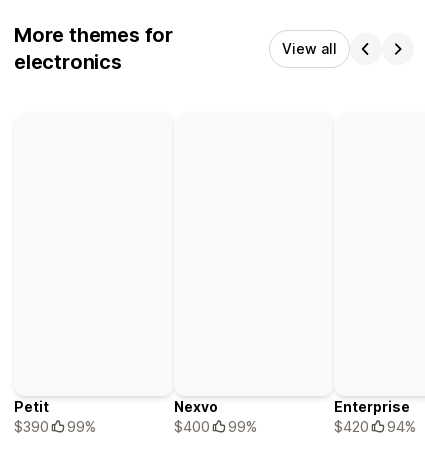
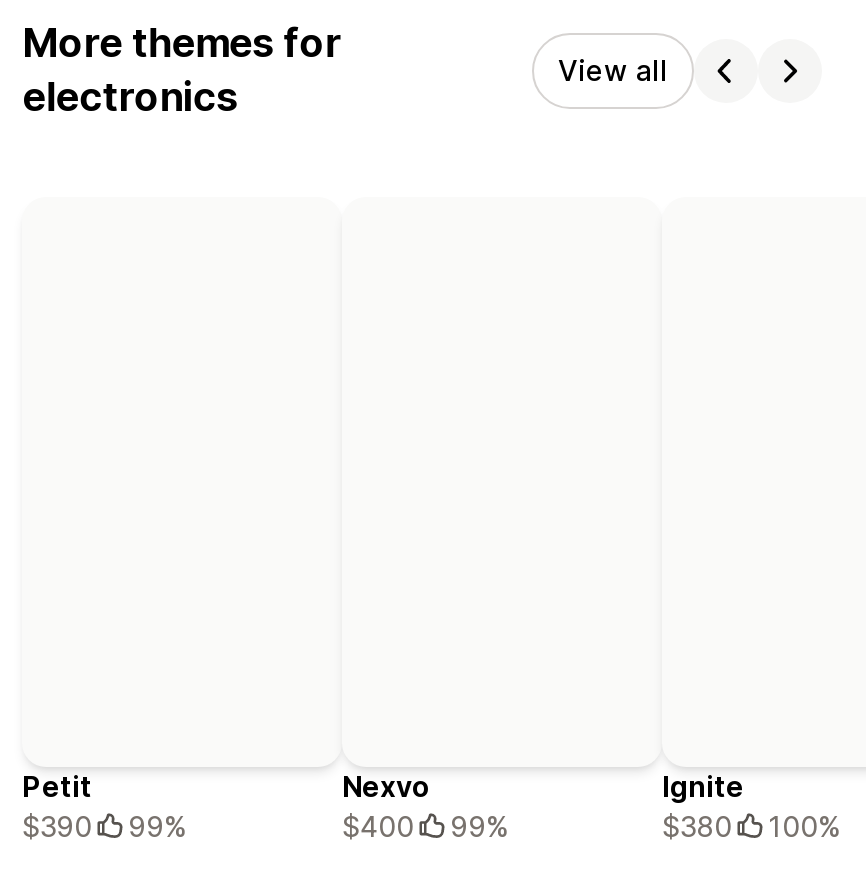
- Enterprise
- $420
- 94%
+ Ignite
+ $380
+ 100%
